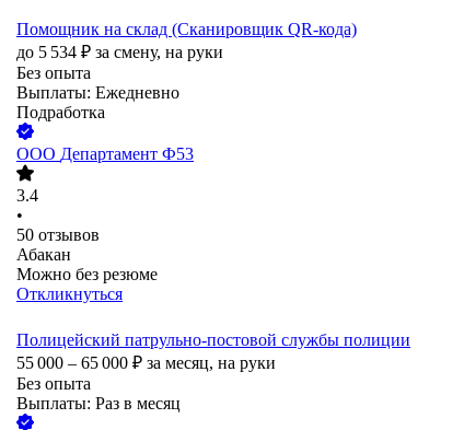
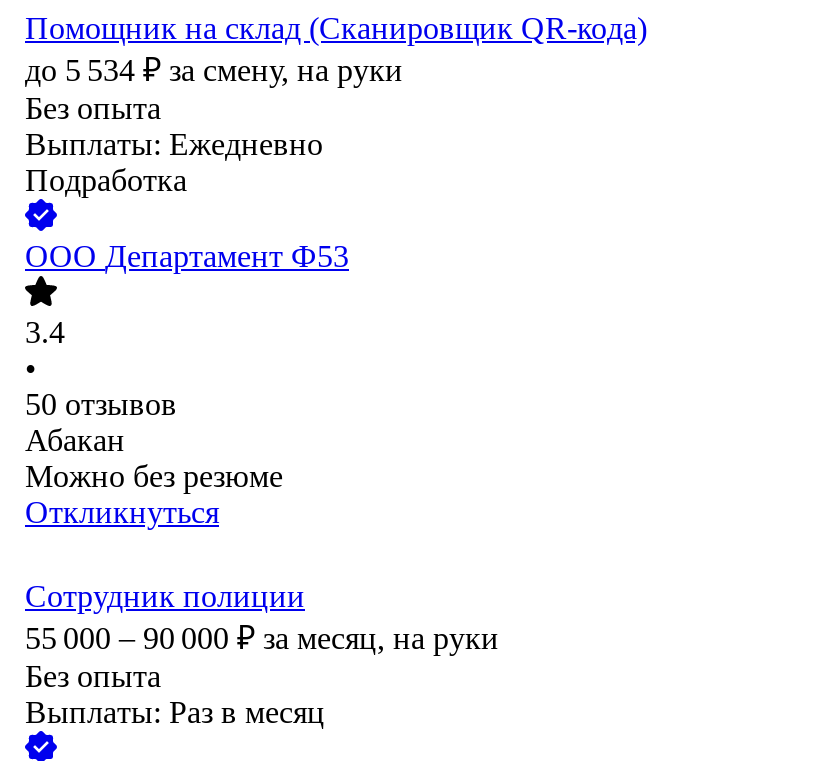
- Полицейский патрульно-постовой службы полиции
- 55 000 – 65 000 ₽ за месяц, на руки
+ Сотрудник полиции
+ 55 000 – 90 000 ₽ за месяц, на руки
